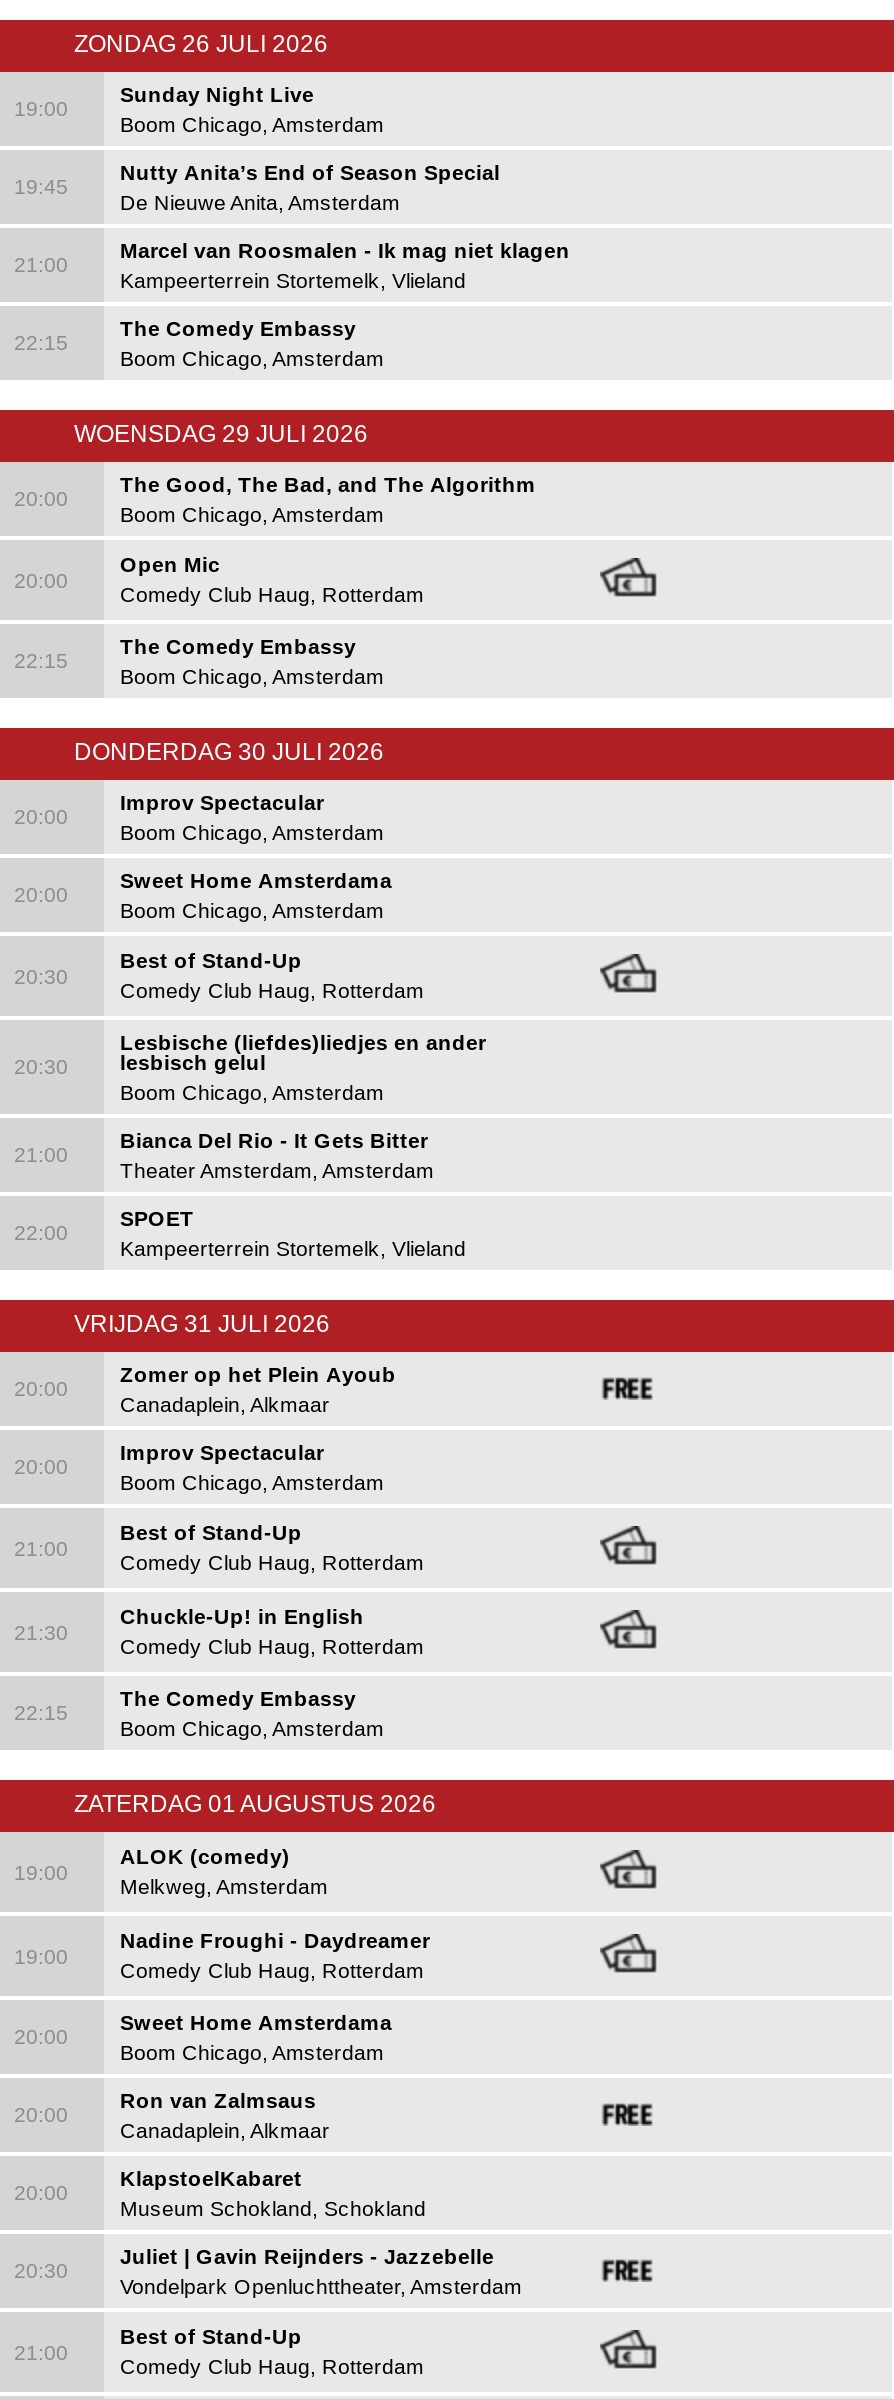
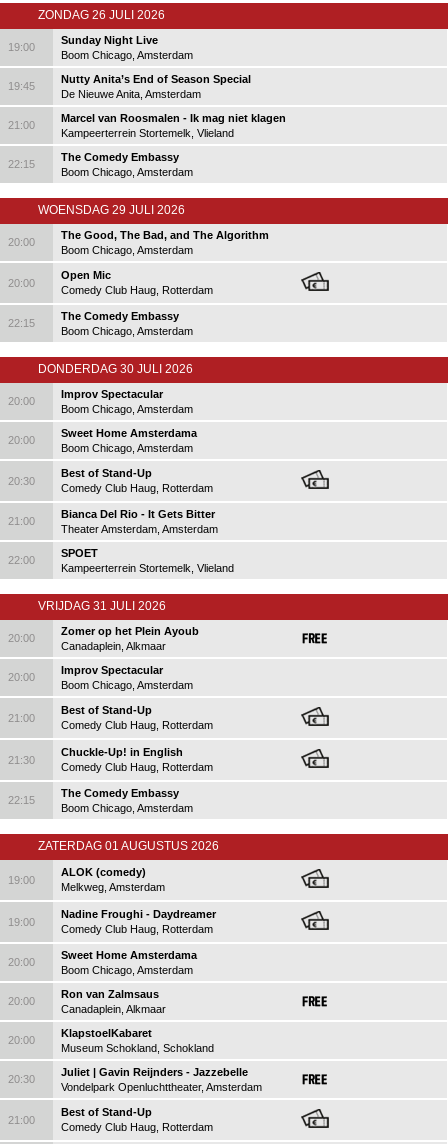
- Lesbische (liefdes)liedjes en ander
- lesbisch gelul
- Boom Chicago, Amsterdam

- 20:30
